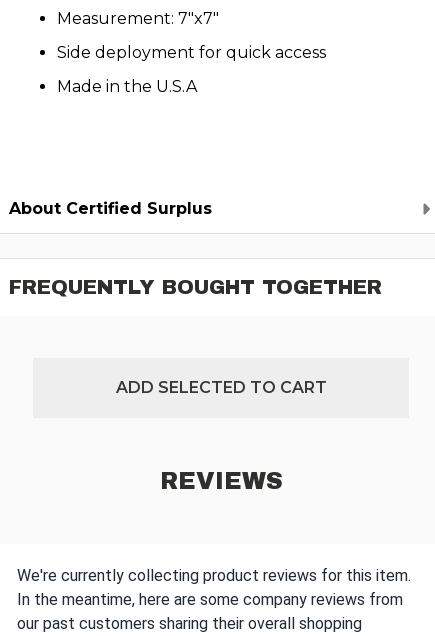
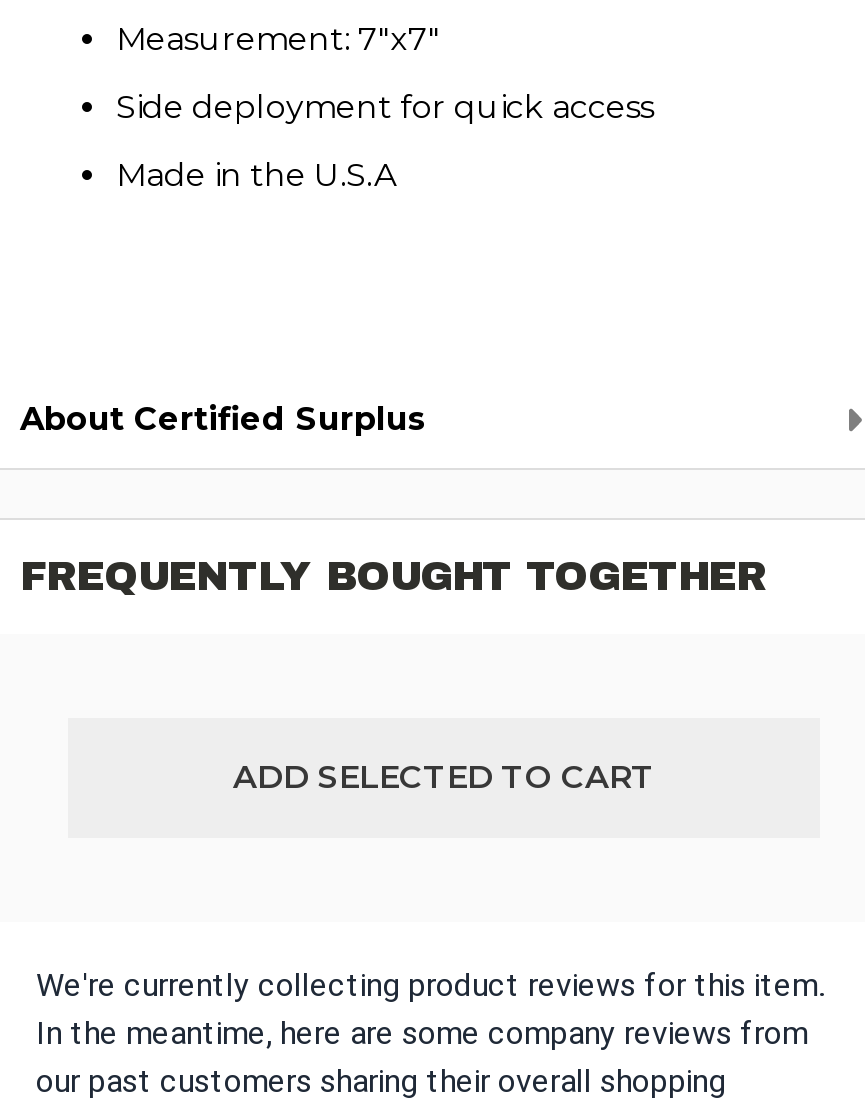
- REVIEWS
